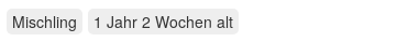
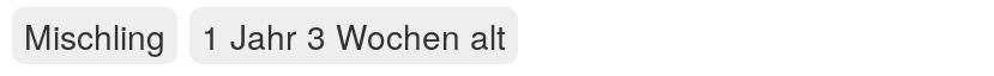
- 1 Jahr 2 Wochen alt
+ 1 Jahr 3 Wochen alt
